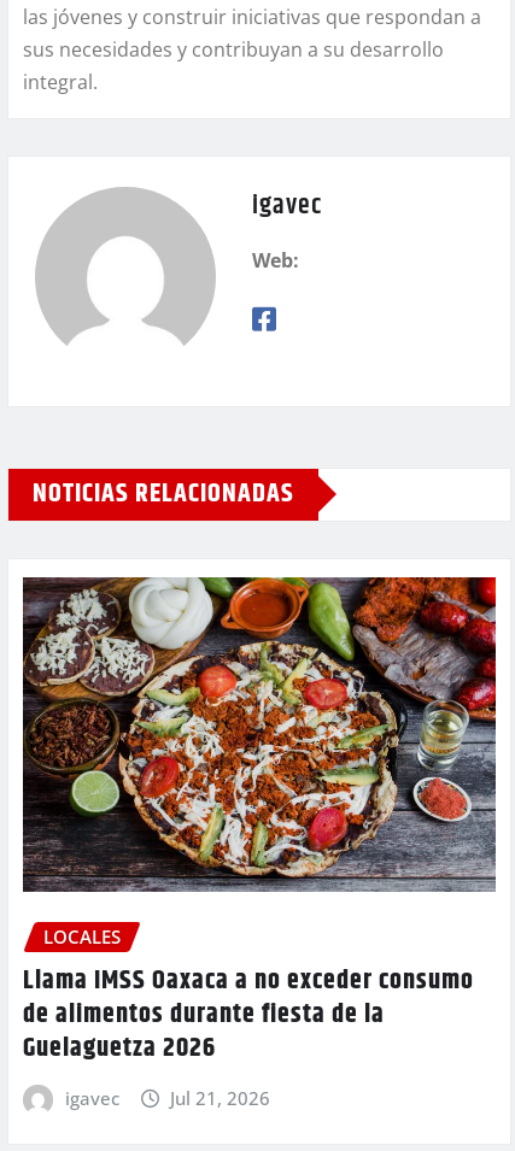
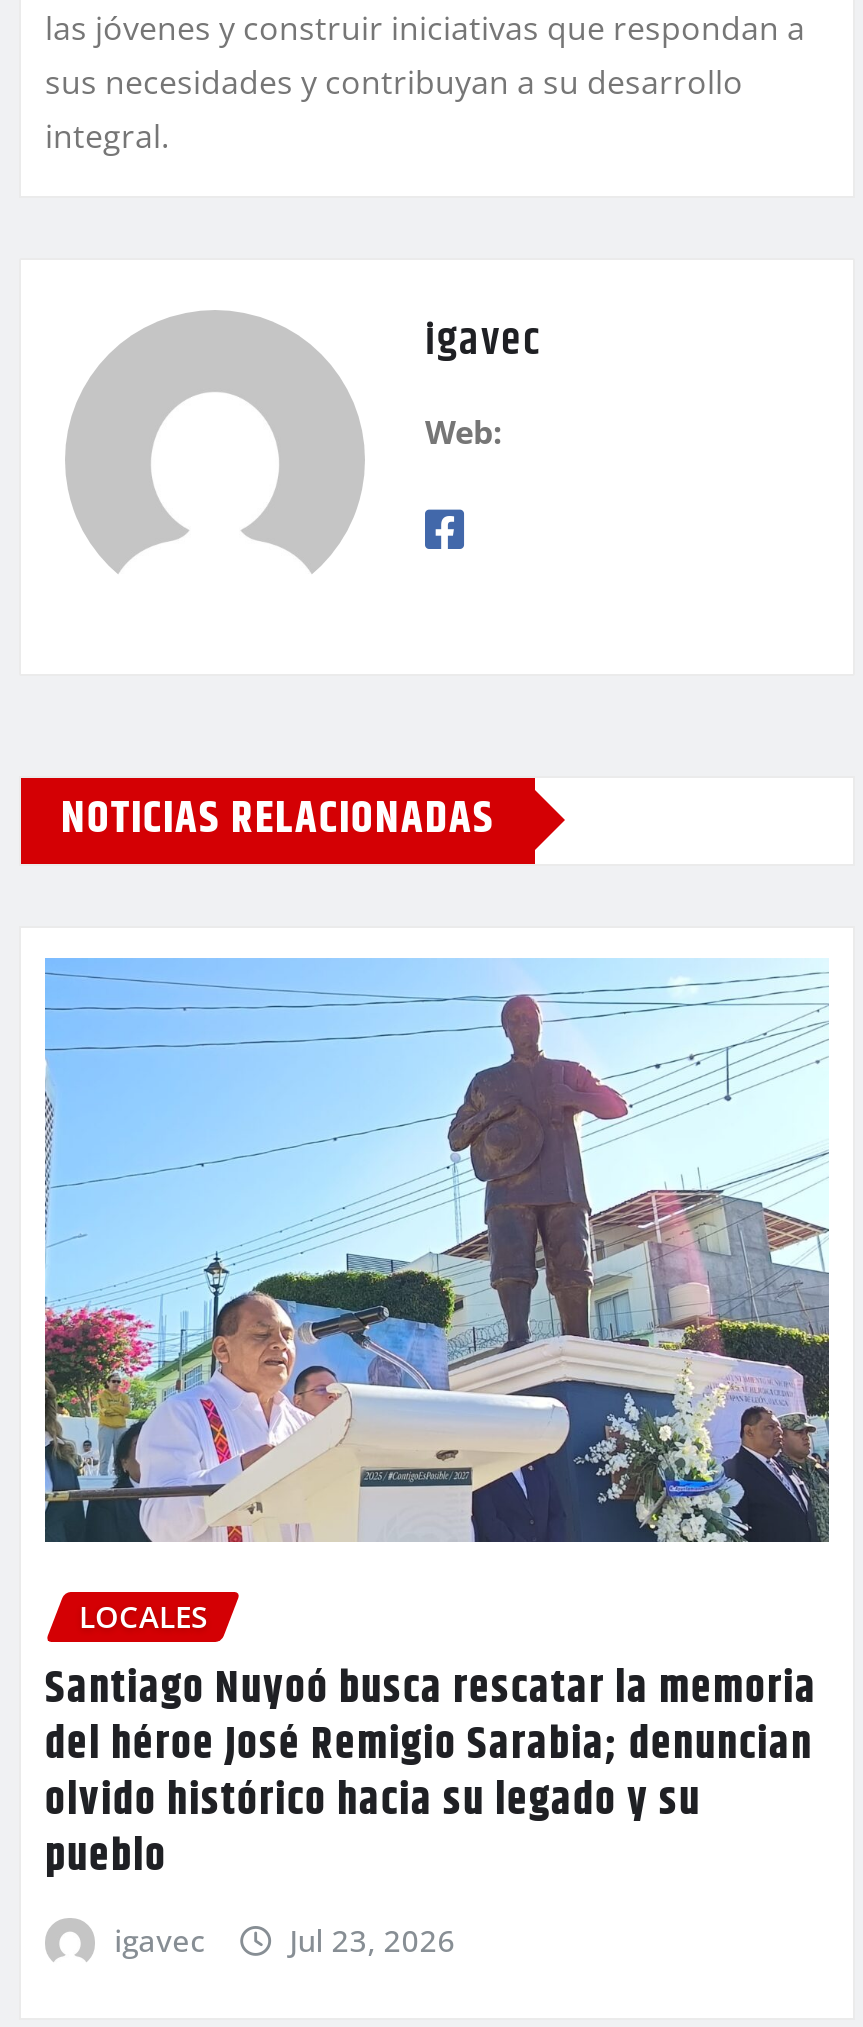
- [image]
+ [image]

- Llama IMSS Oaxaca a no exceder consumo
- de alimentos durante fiesta de la
- Guelaguetza 2026
+ Santiago Nuyoó busca rescatar la memoria
+ del héroe José Remigio Sarabia; denuncian
+ olvido histórico hacia su legado y su
+ pueblo

- Jul 21, 2026
+ Jul 23, 2026
